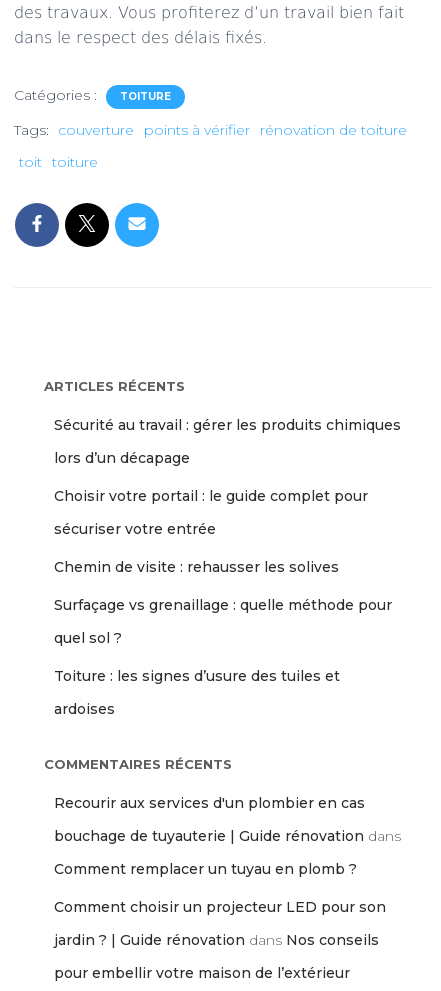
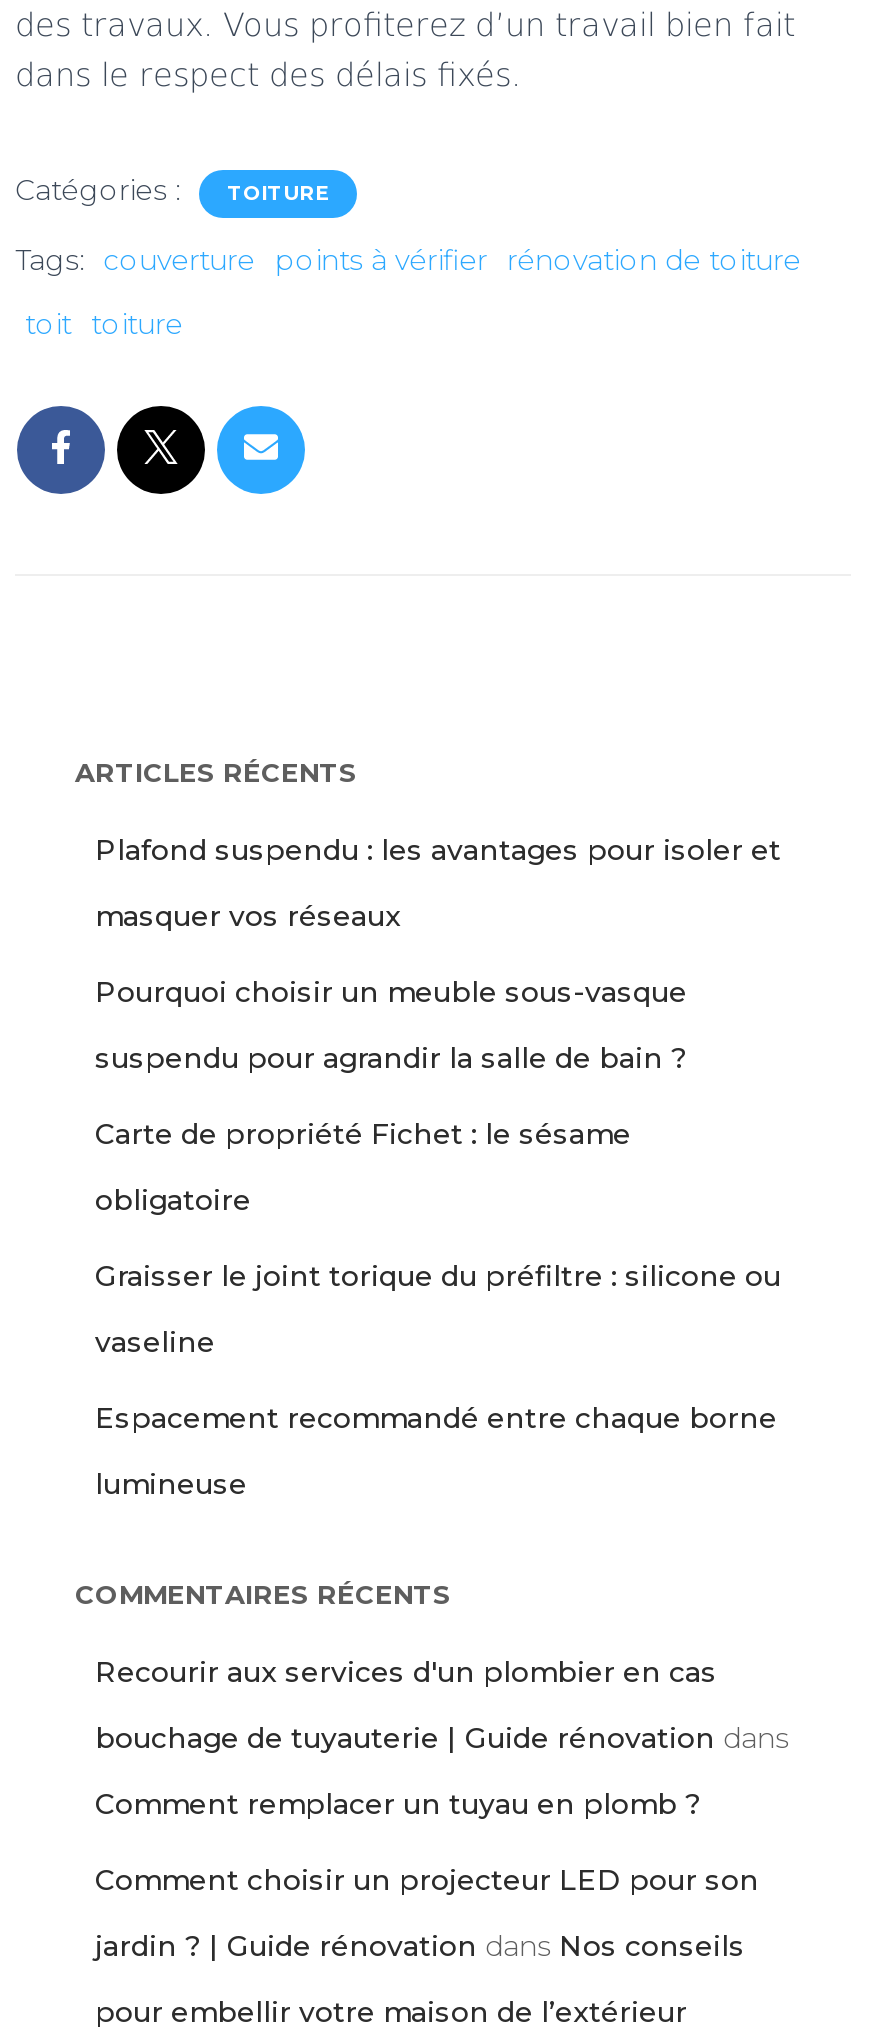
- Sécurité au travail : gérer les produits chimiques
- lors d’un décapage
- Choisir votre portail : le guide complet pour
- sécuriser votre entrée
- Chemin de visite : rehausser les solives
- Surfaçage vs grenaillage : quelle méthode pour
- quel sol ?
- Toiture : les signes d’usure des tuiles et
- ardoises
+ Plafond suspendu : les avantages pour isoler et
+ masquer vos réseaux
+ Pourquoi choisir un meuble sous-vasque
+ suspendu pour agrandir la salle de bain ?
+ Carte de propriété Fichet : le sésame
+ obligatoire
+ Graisser le joint torique du préfiltre : silicone ou
+ vaseline
+ Espacement recommandé entre chaque borne
+ lumineuse
